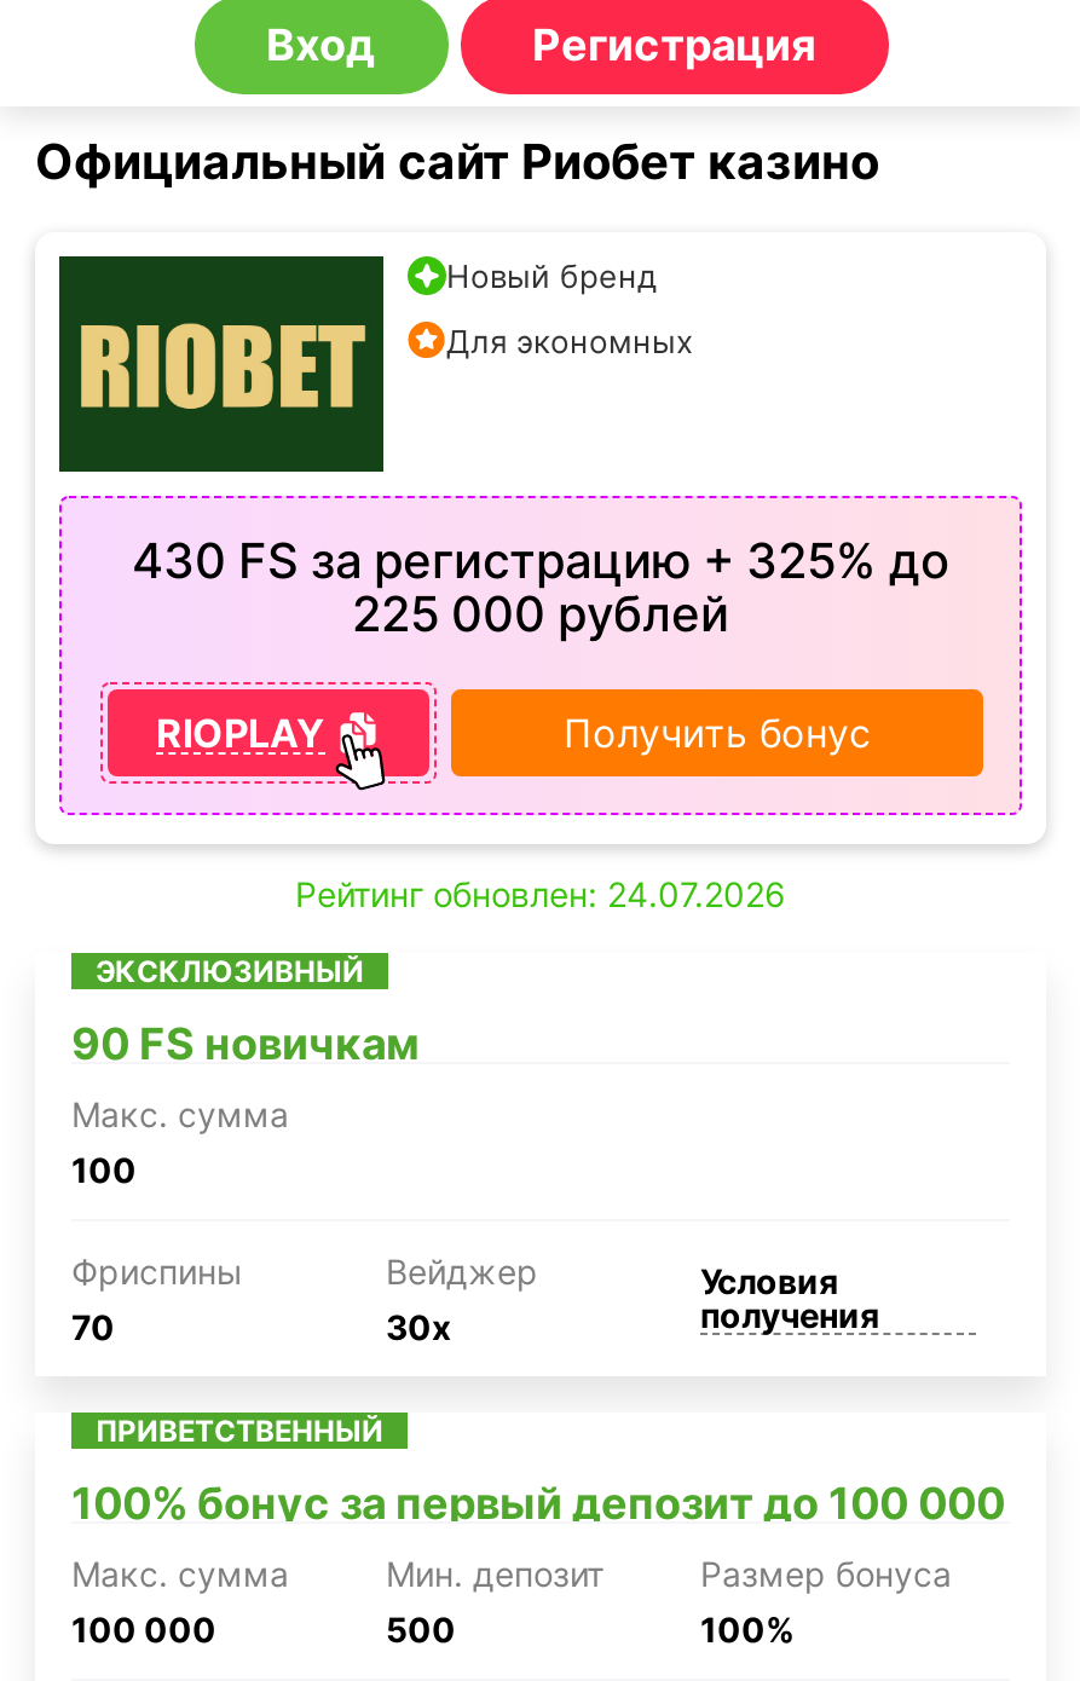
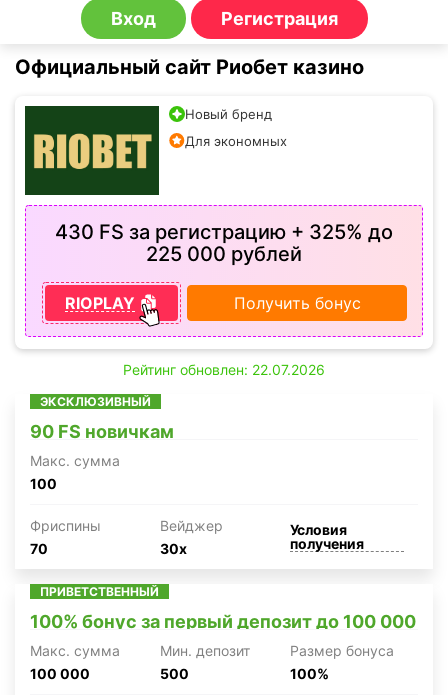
- Рейтинг обновлен: 24.07.2026
+ Рейтинг обновлен: 22.07.2026
